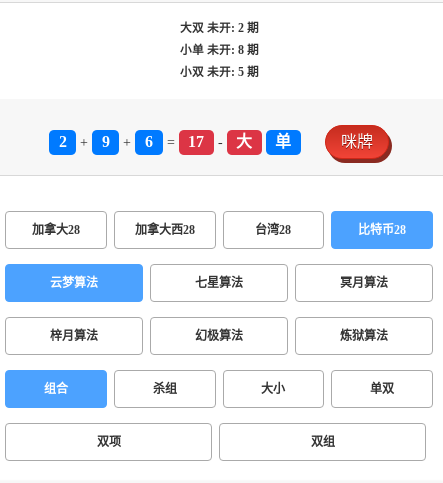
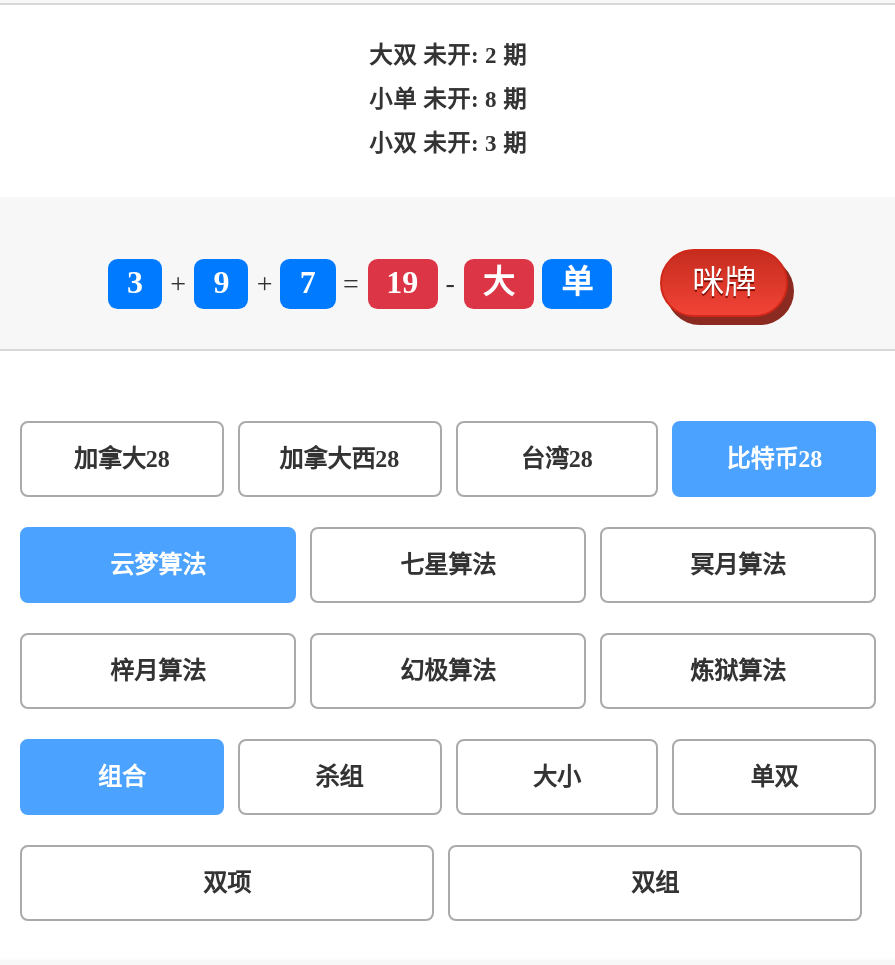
- 小双未开: 5期
+ 小双未开: 3期

- 2
+ 3

- 6
+ 7

- 17
+ 19
